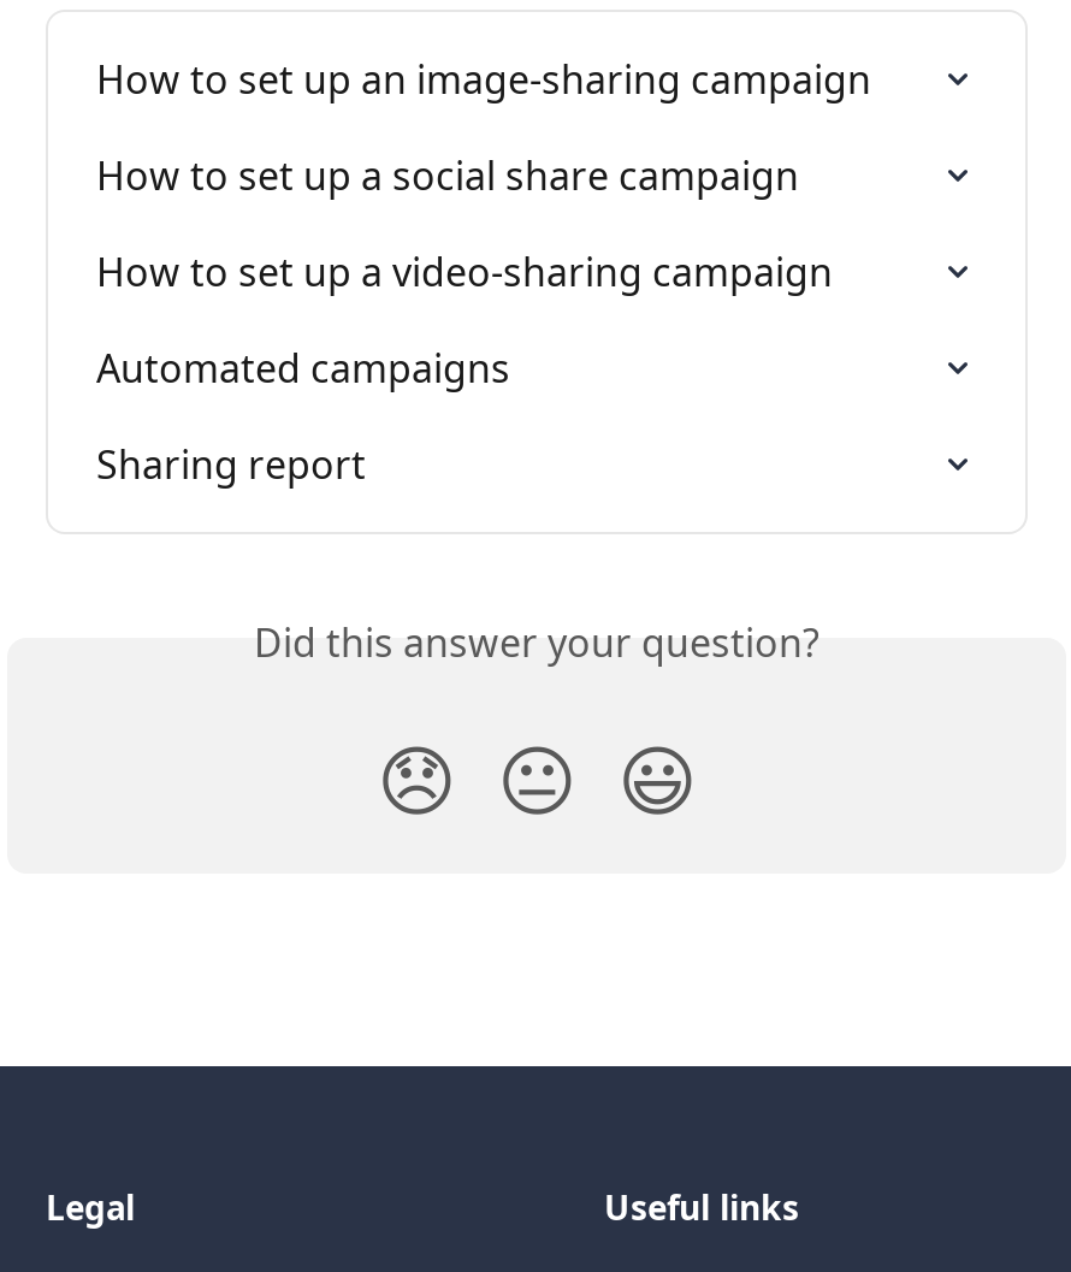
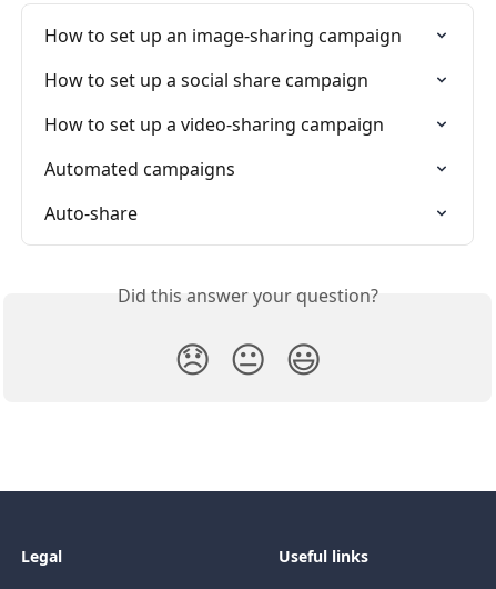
- Sharing report
+ Auto-share
